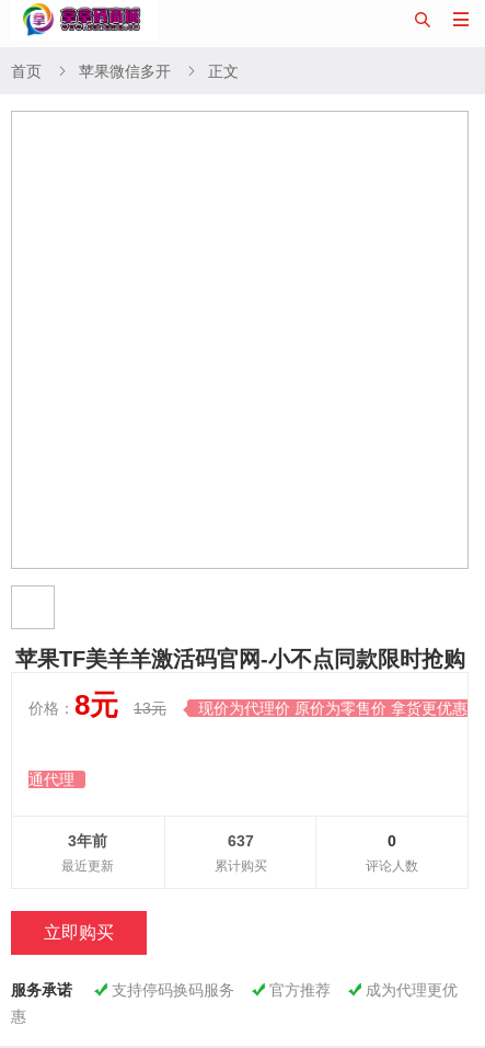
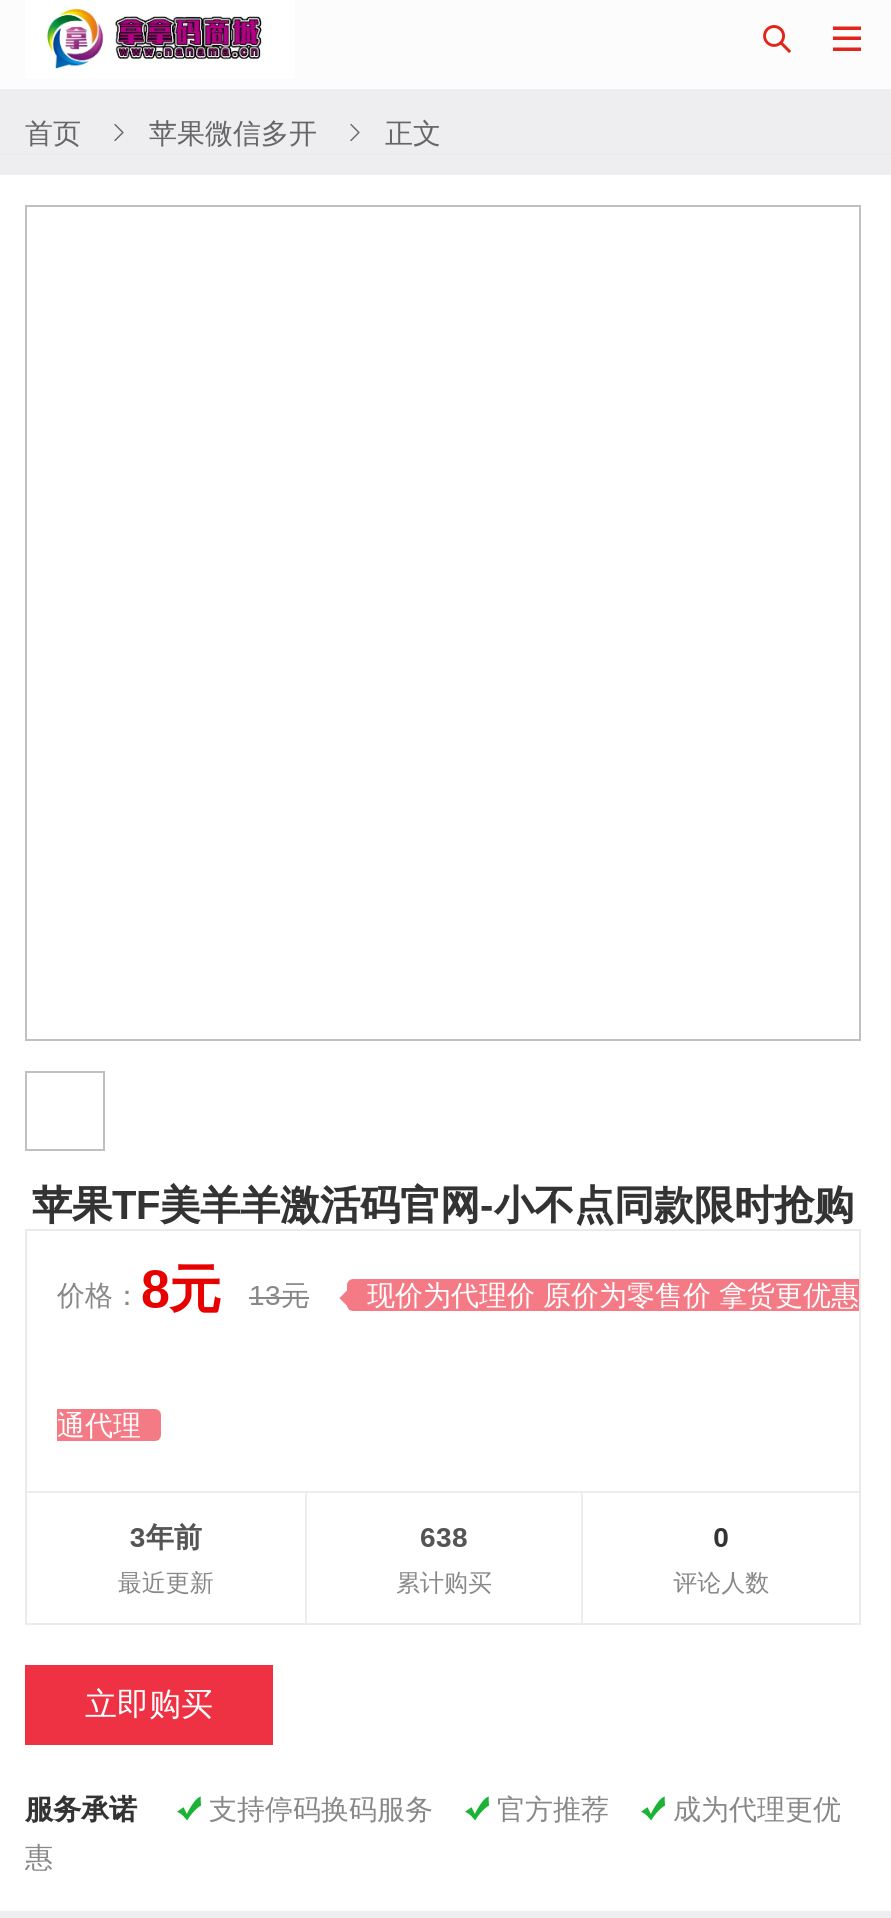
- 637
+ 638
